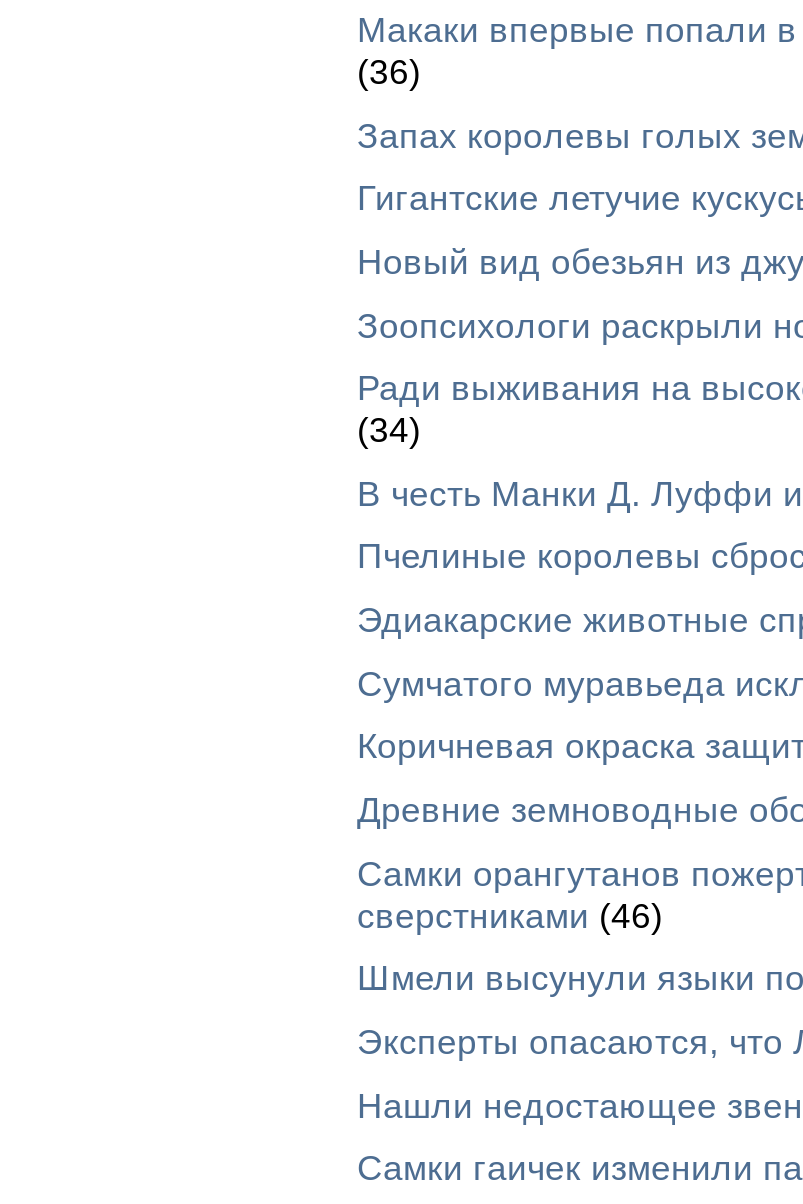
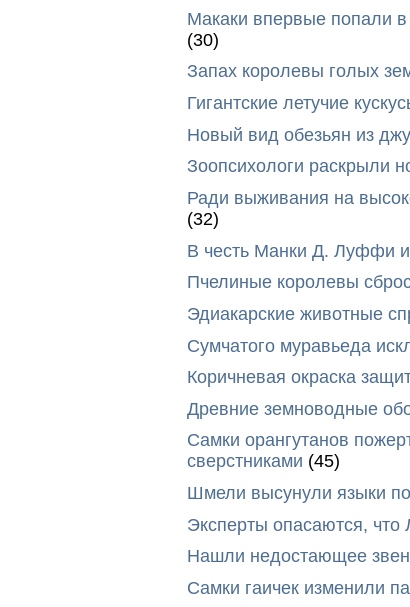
- (36)
+ (30)

- (34)
+ (32)

- сверстниками (46)
+ сверстниками (45)
